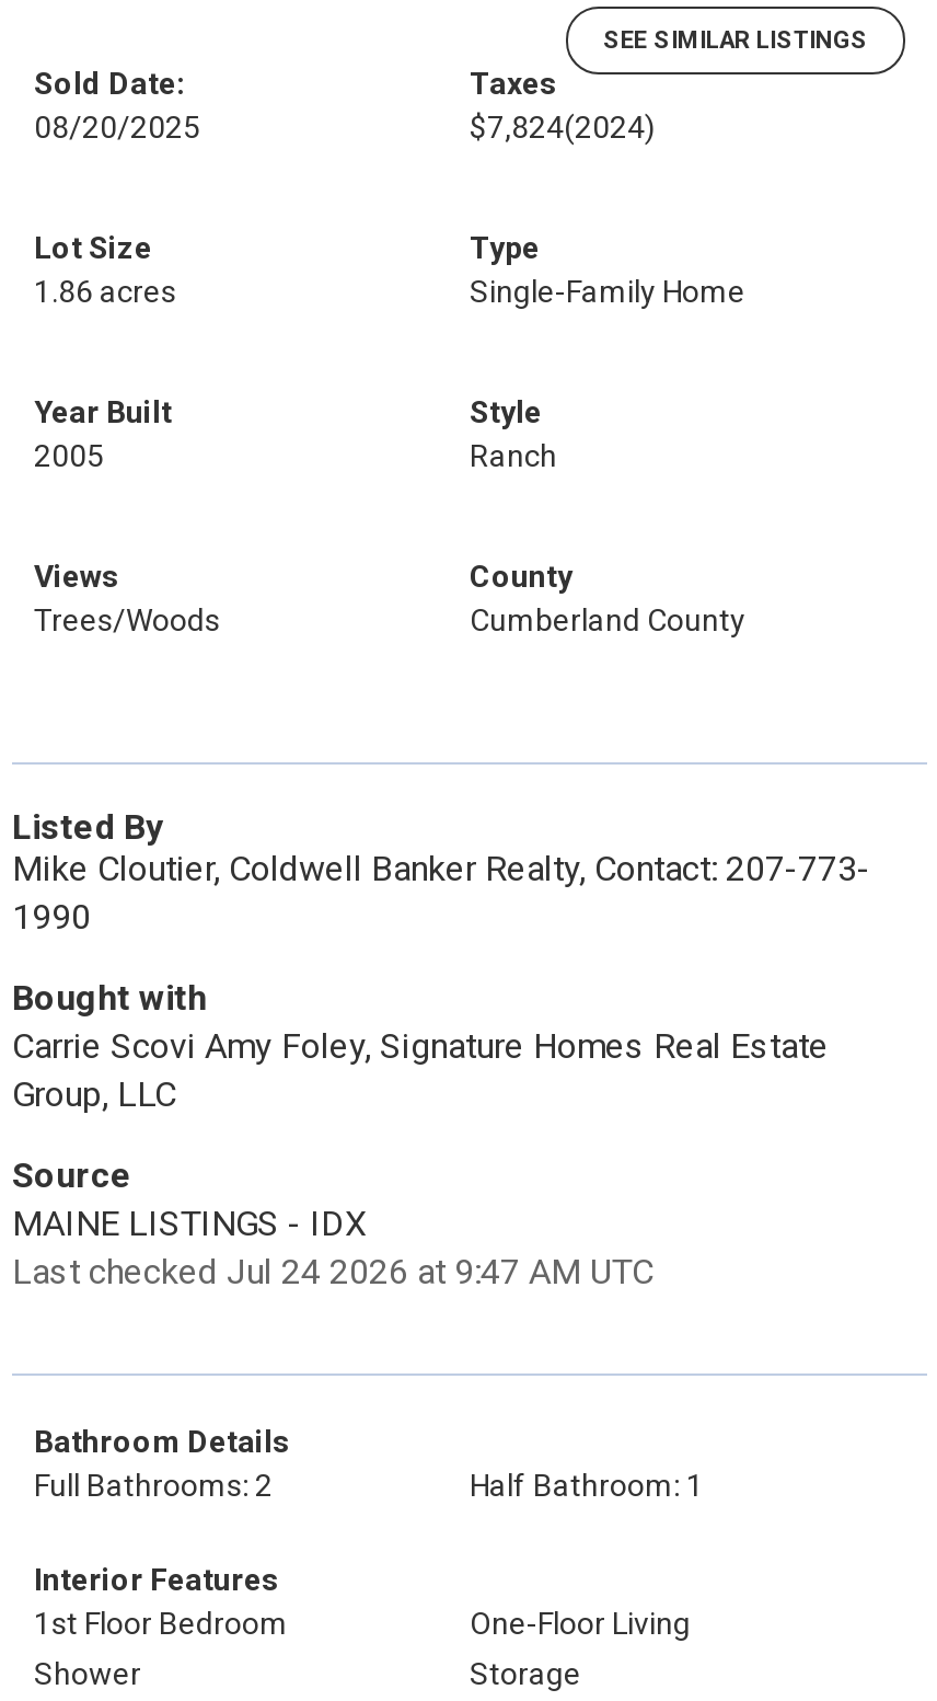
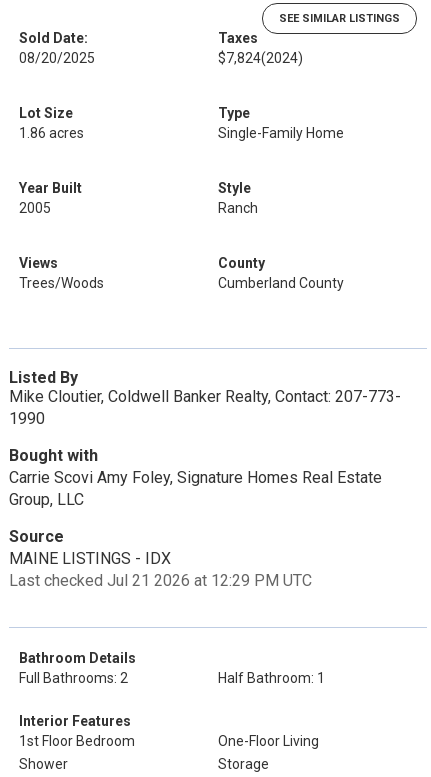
- Last checked Jul 24 2026 at 9:47 AM UTC
+ Last checked Jul 21 2026 at 12:29 PM UTC
